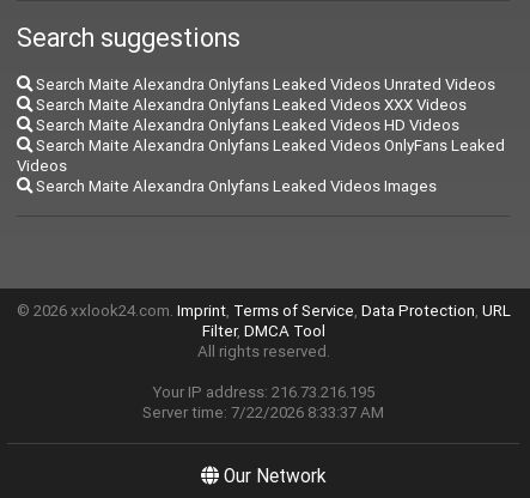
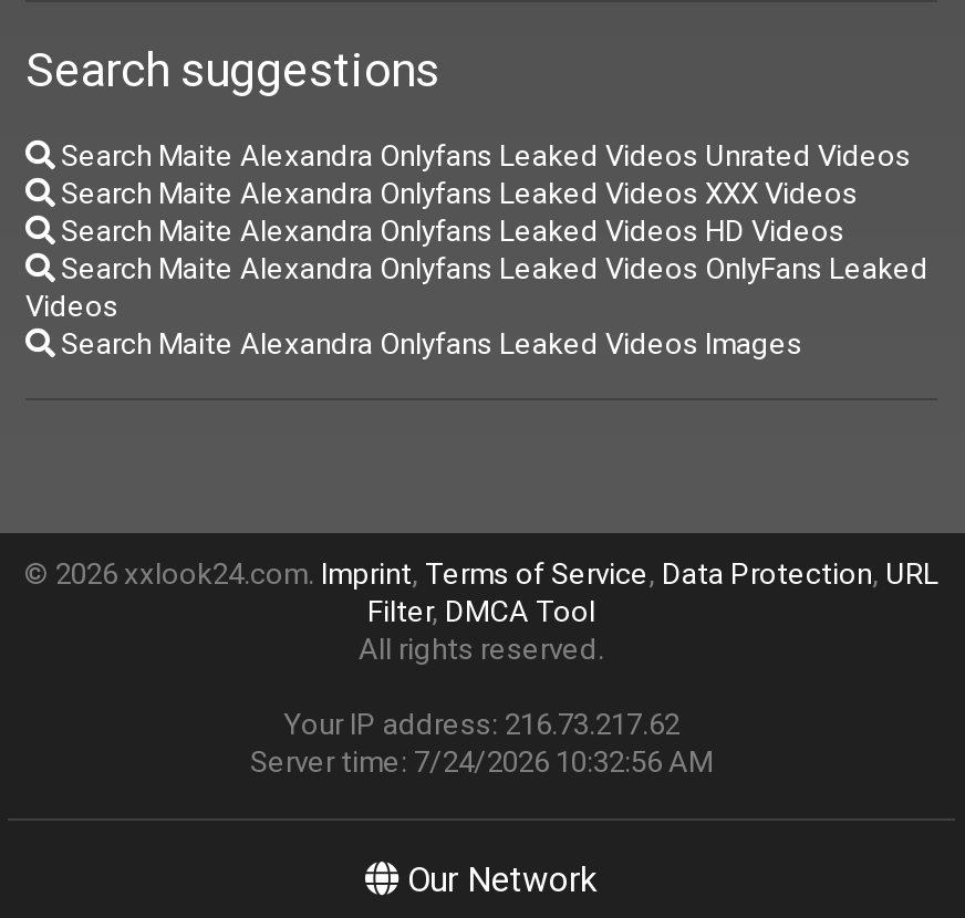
- Your IP address: 216.73.216.195
+ Your IP address: 216.73.217.62

- Server time: 7/22/2026 8:33:37 AM
+ Server time: 7/24/2026 10:32:56 AM
